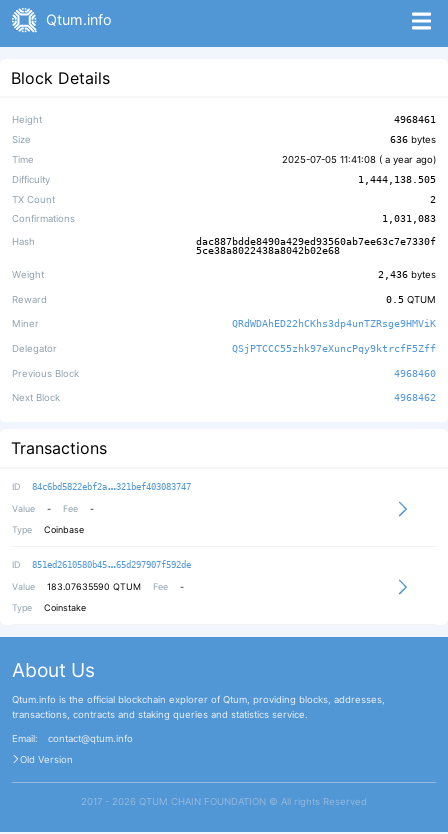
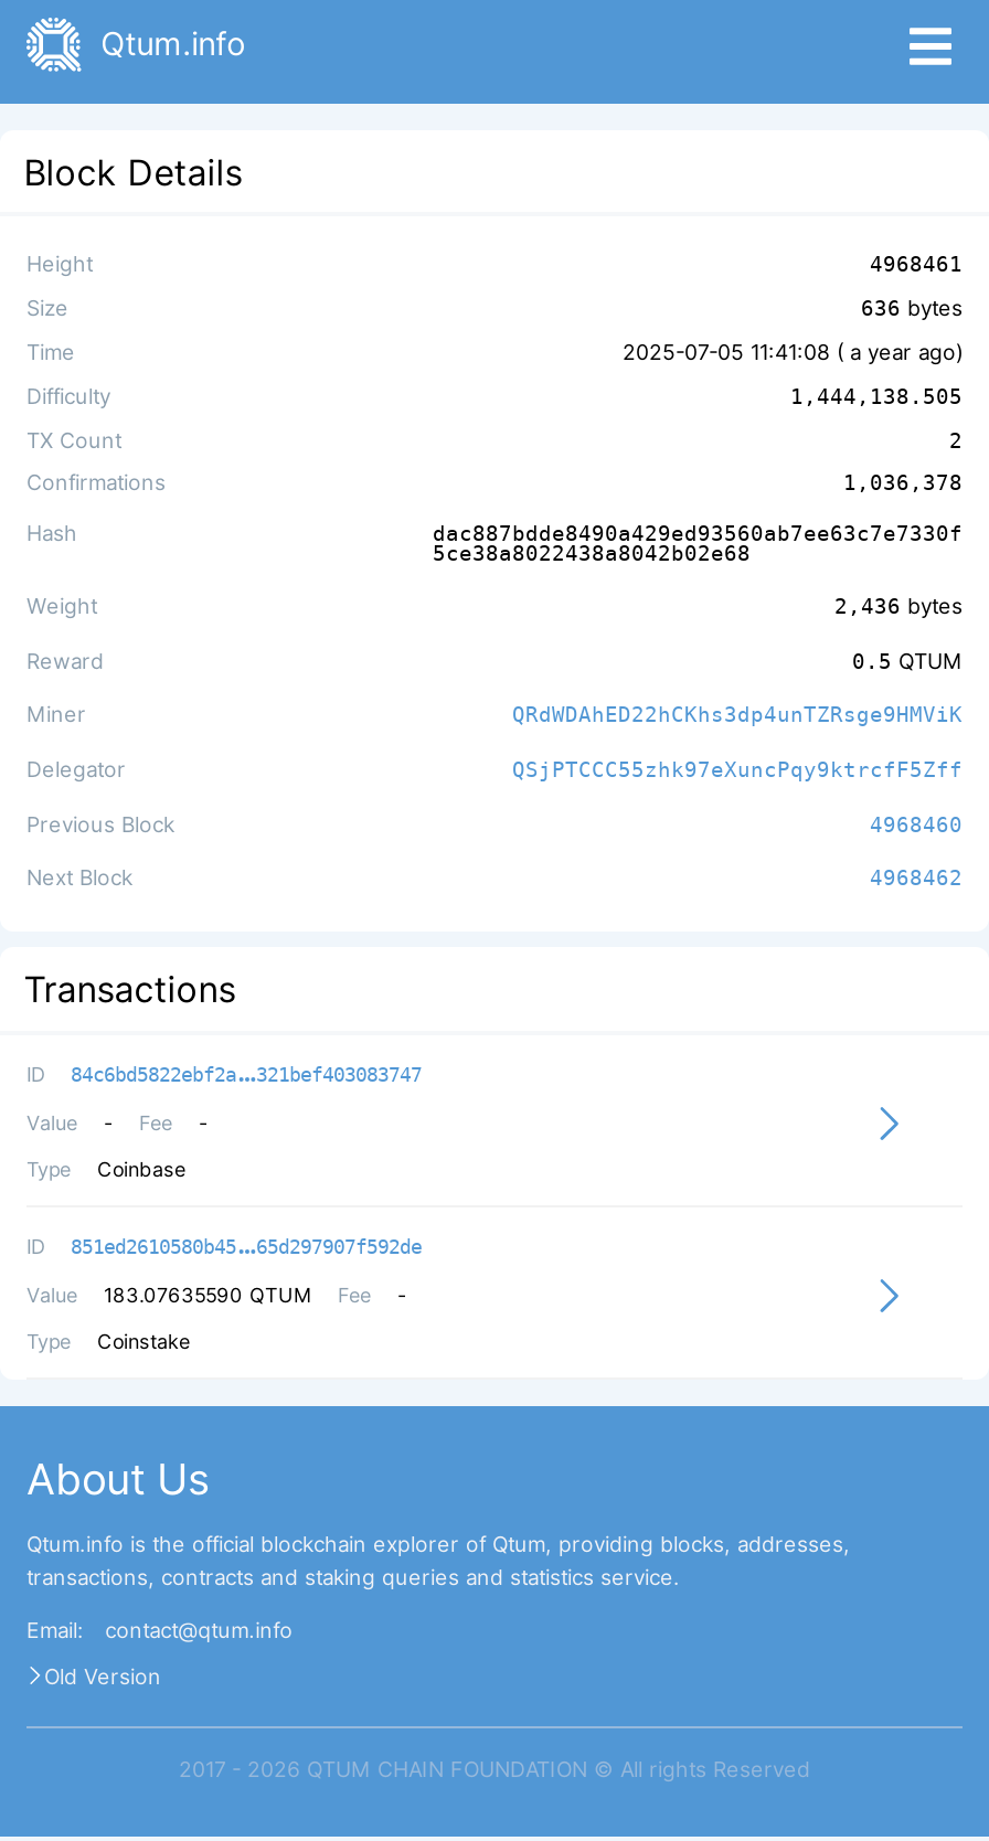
- 1,031,083
+ 1,036,378
